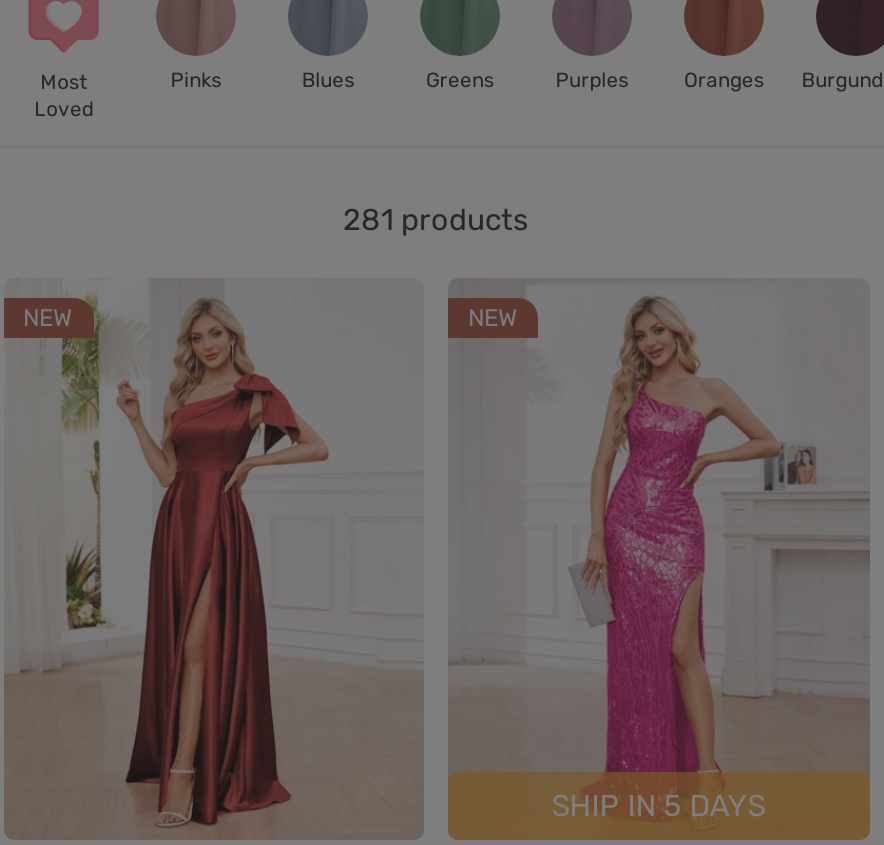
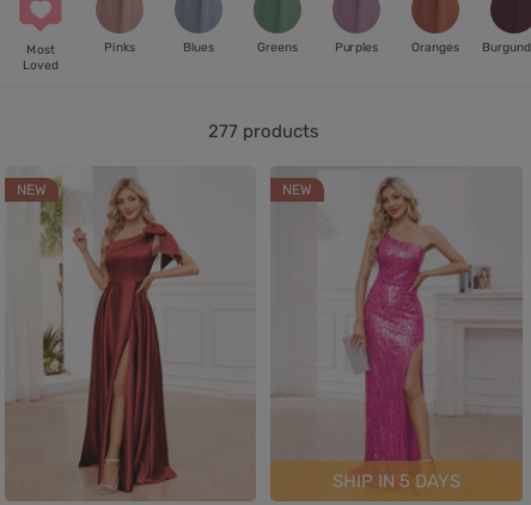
- 281 products
+ 277 products
